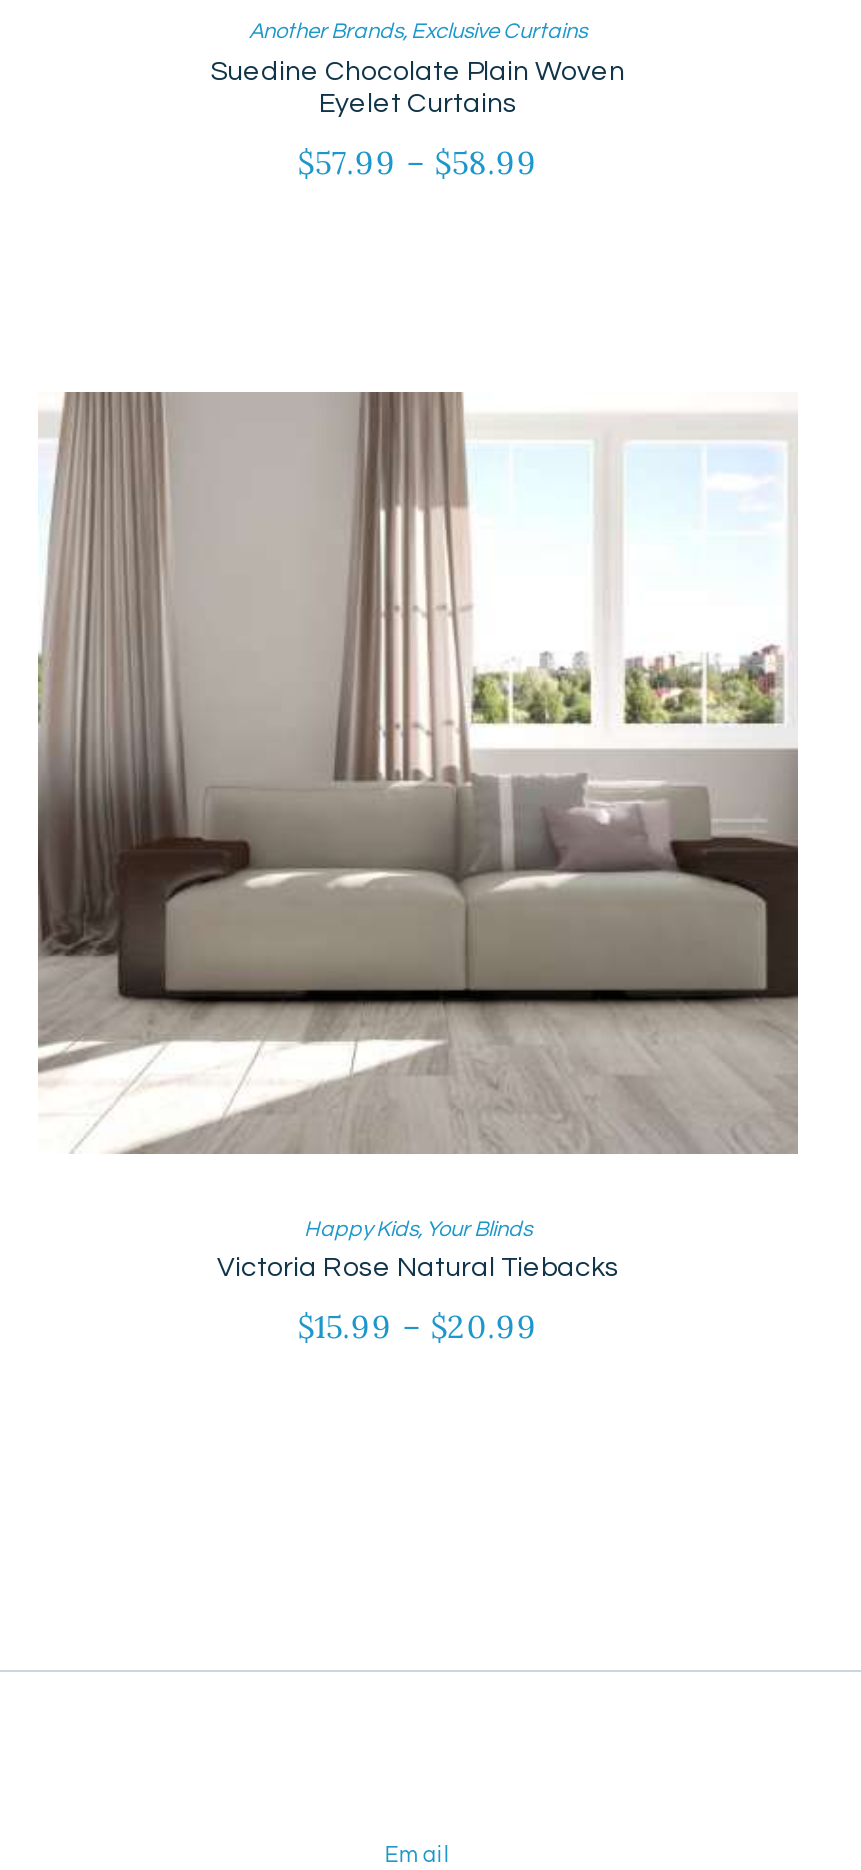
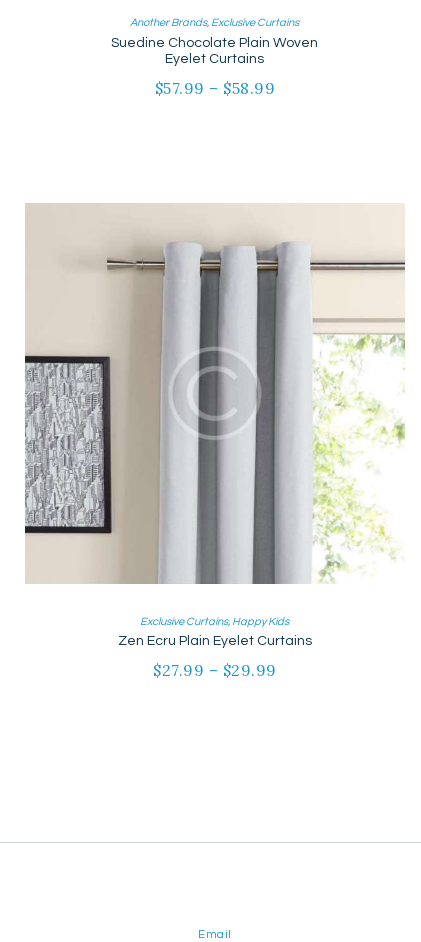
- [image]
- Happy Kids, Your Blinds
+ [image]
+ Exclusive Curtains, Happy Kids

- Victoria Rose Natural Tiebacks
+ Zen Ecru Plain Eyelet Curtains

- $15.99 – $20.99
+ $27.99 – $29.99
